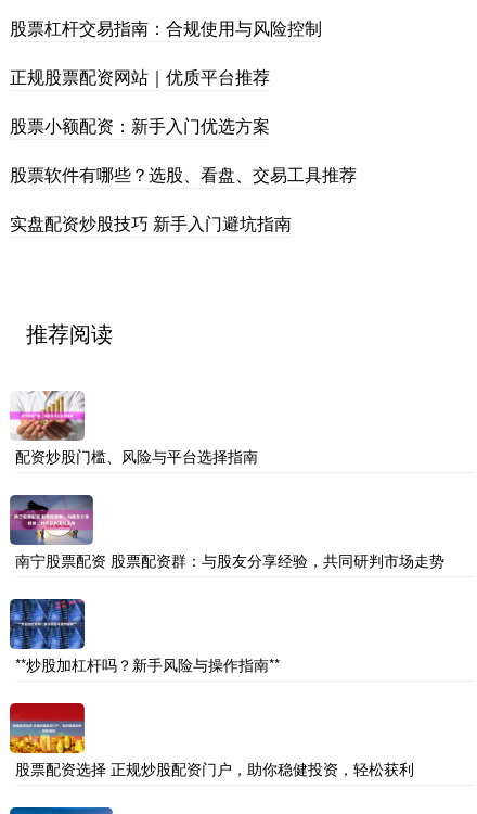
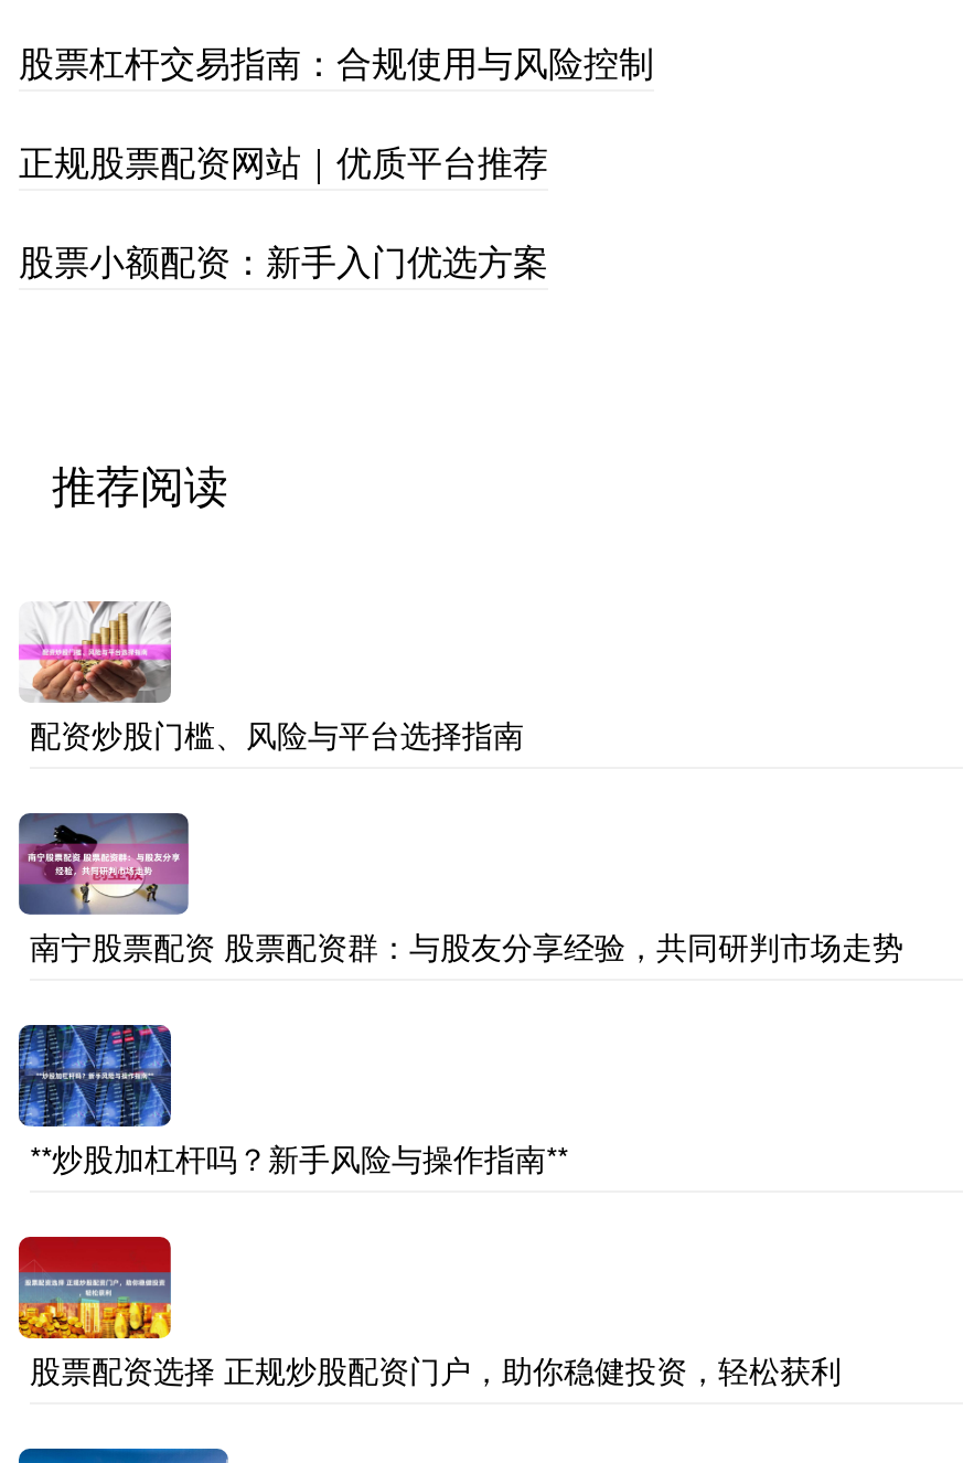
- 股票软件有哪些？选股、看盘、交易工具推荐
- 实盘配资炒股技巧 新手入门避坑指南
